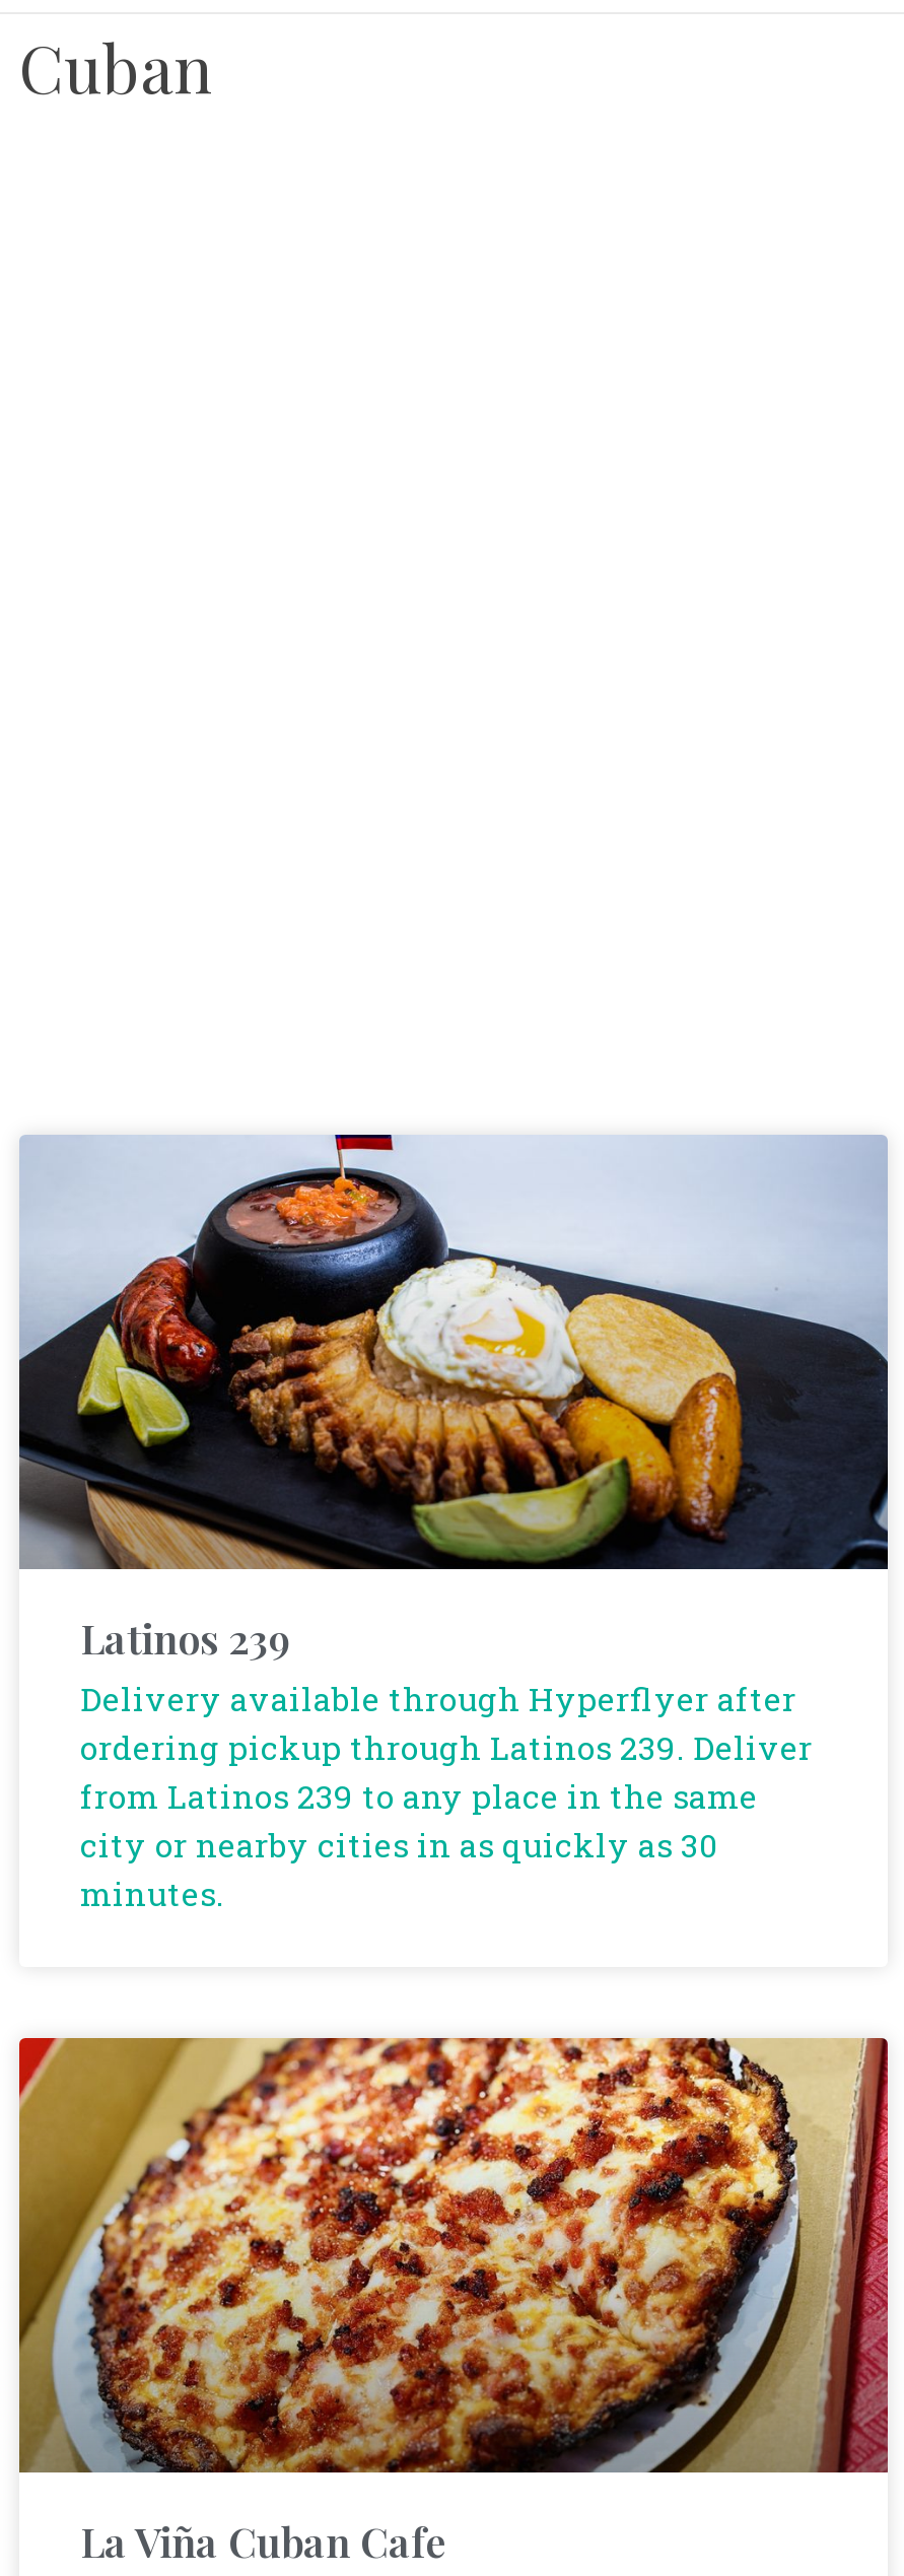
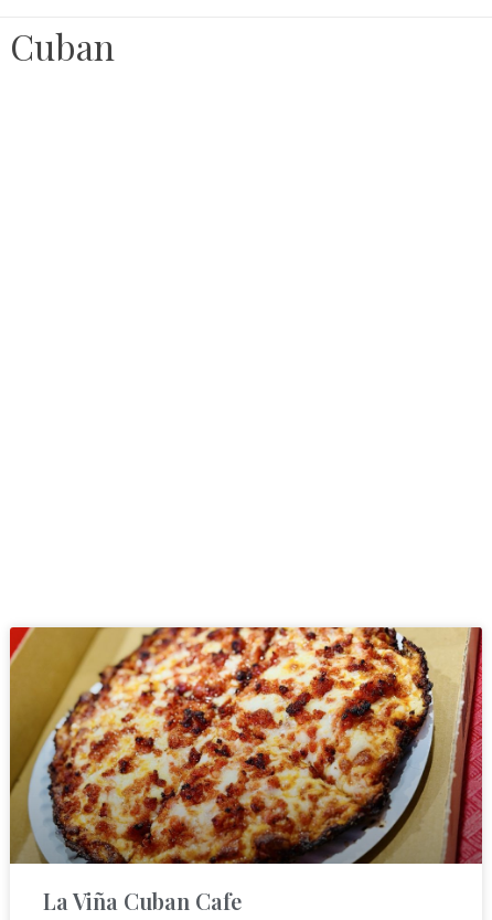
- [image]
- Latinos 239
- Delivery available through Hyperflyer after
- ordering pickup through Latinos 239. Deliver
- from Latinos 239 to any place in the same
- city or nearby cities in as quickly as 30
- minutes.
